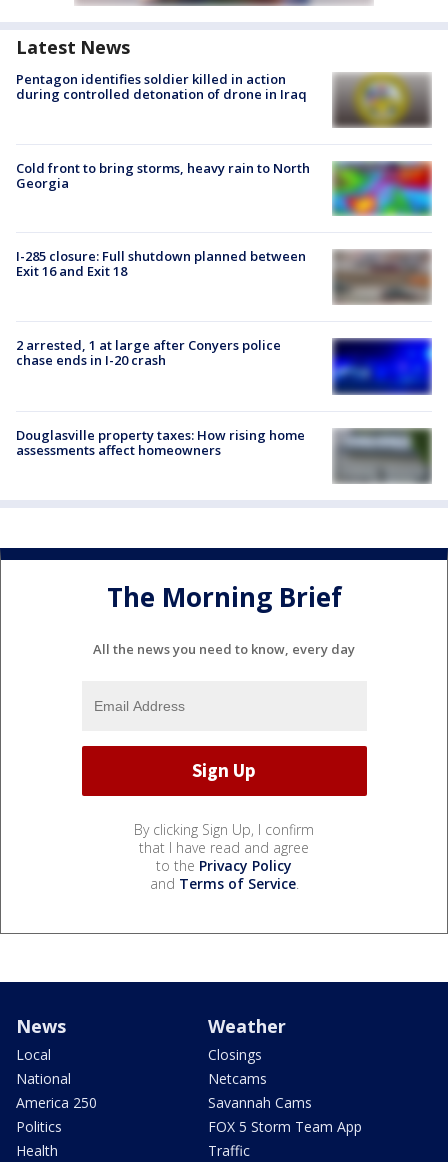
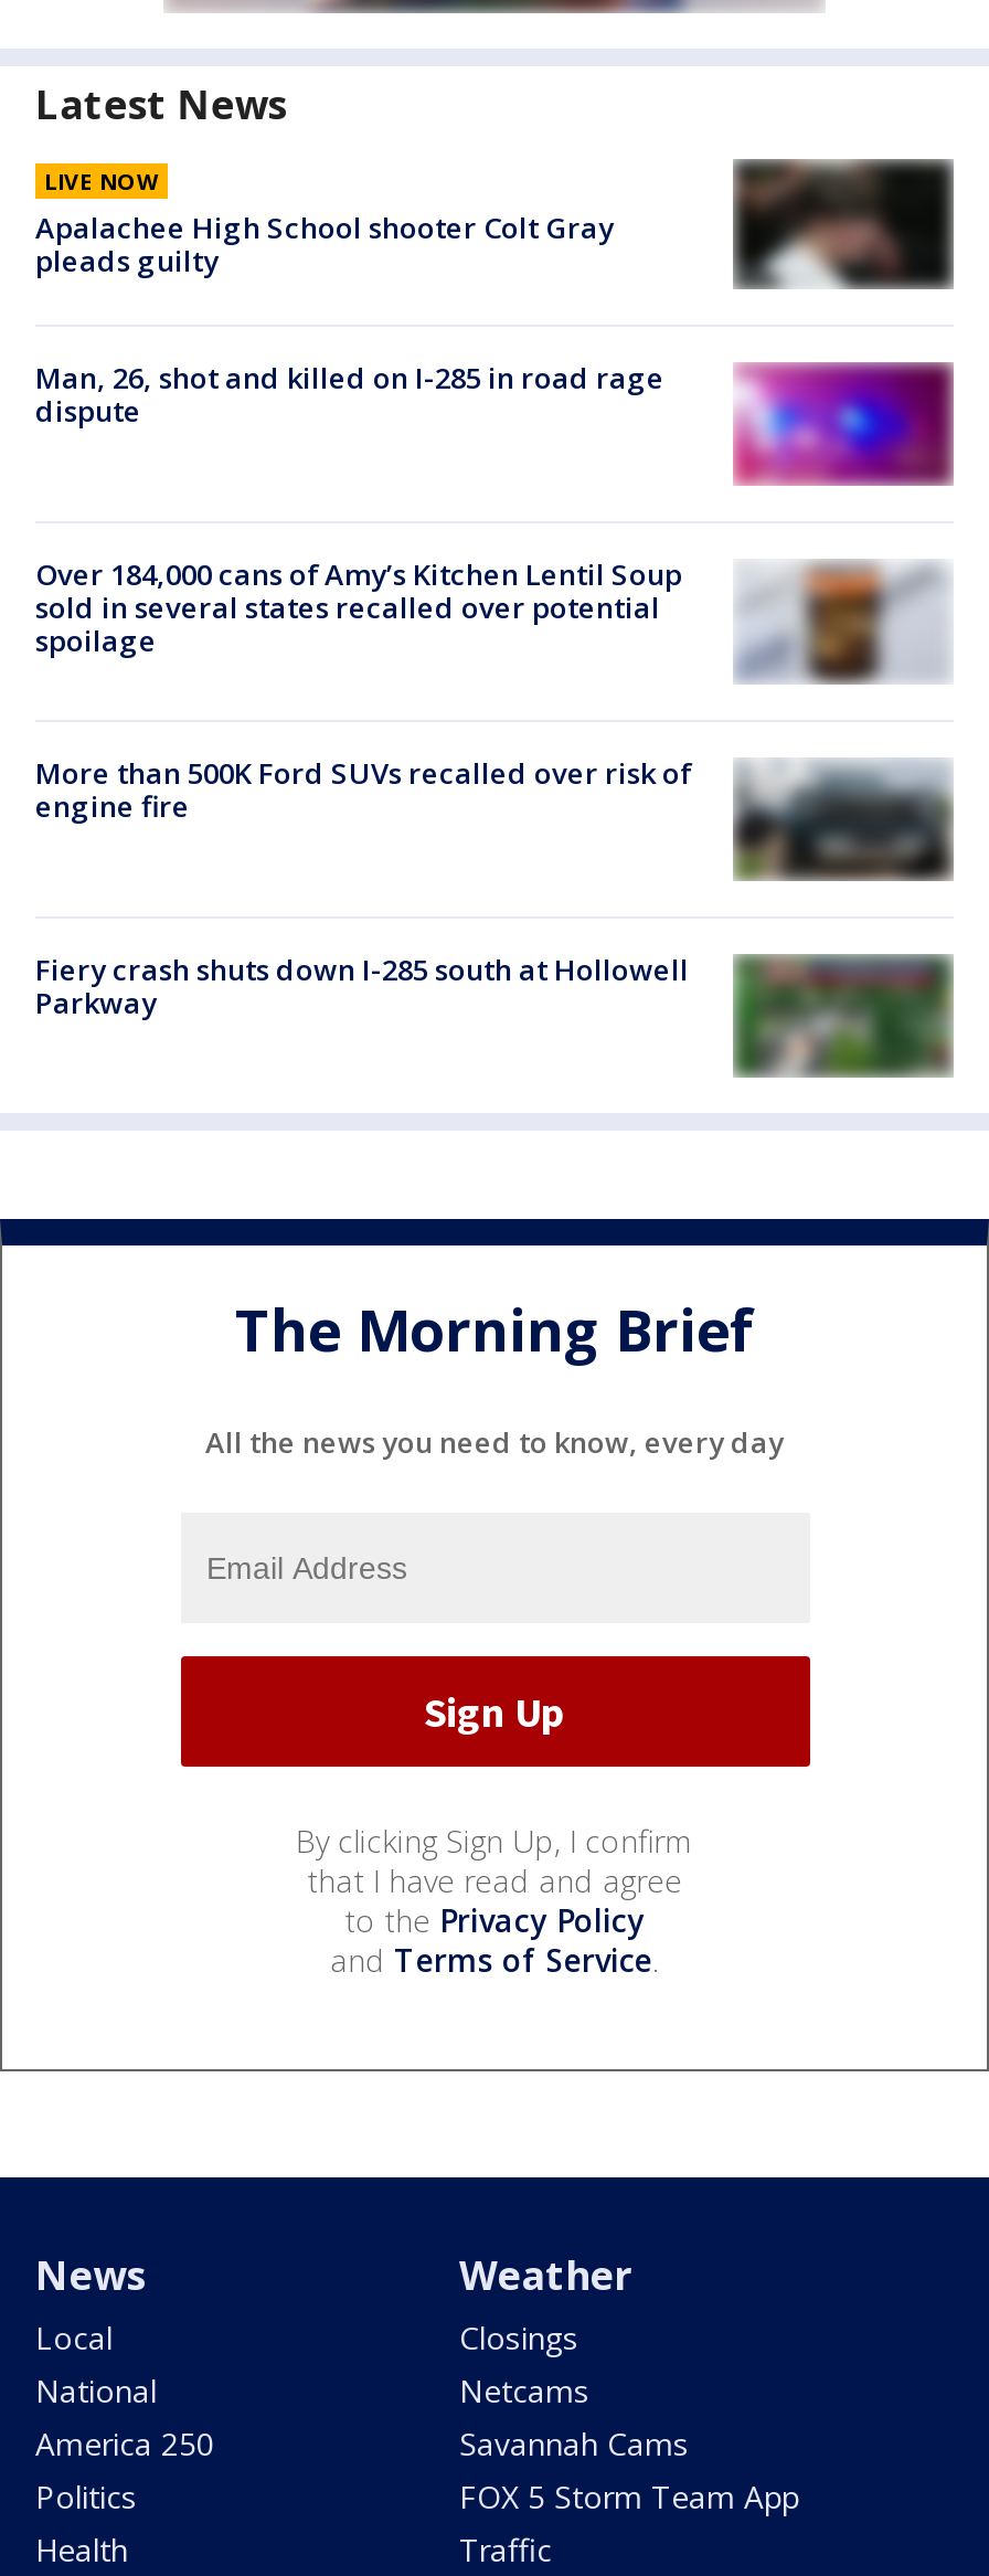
- Pentagon identifies soldier killed in action
- during controlled detonation of drone in Iraq
+ LIVE NOW
+ Apalachee High School shooter Colt Gray
+ pleads guilty

- [image]
+ [image]

- [image]
- Cold front to bring storms, heavy rain to North
- Georgia
+ [image]
+ Man, 26, shot and killed on I-285 in road rage
+ dispute

- [image]
- I-285 closure: Full shutdown planned between
- Exit 16 and Exit 18
+ [image]
+ Over 184,000 cans of Amy’s Kitchen Lentil Soup
+ sold in several states recalled over potential
+ spoilage

- 2 arrested, 1 at large after Conyers police
- chase ends in I-20 crash
+ More than 500K Ford SUVs recalled over risk of
+ engine fire

- [image]
+ [image]

- [image]
- Douglasville property taxes: How rising home
- assessments affect homeowners
+ [image]
+ Fiery crash shuts down I-285 south at Hollowell
+ Parkway
